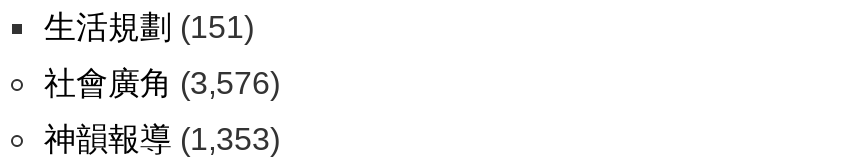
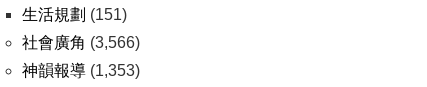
- 社會廣角(3,576)
+ 社會廣角(3,566)
